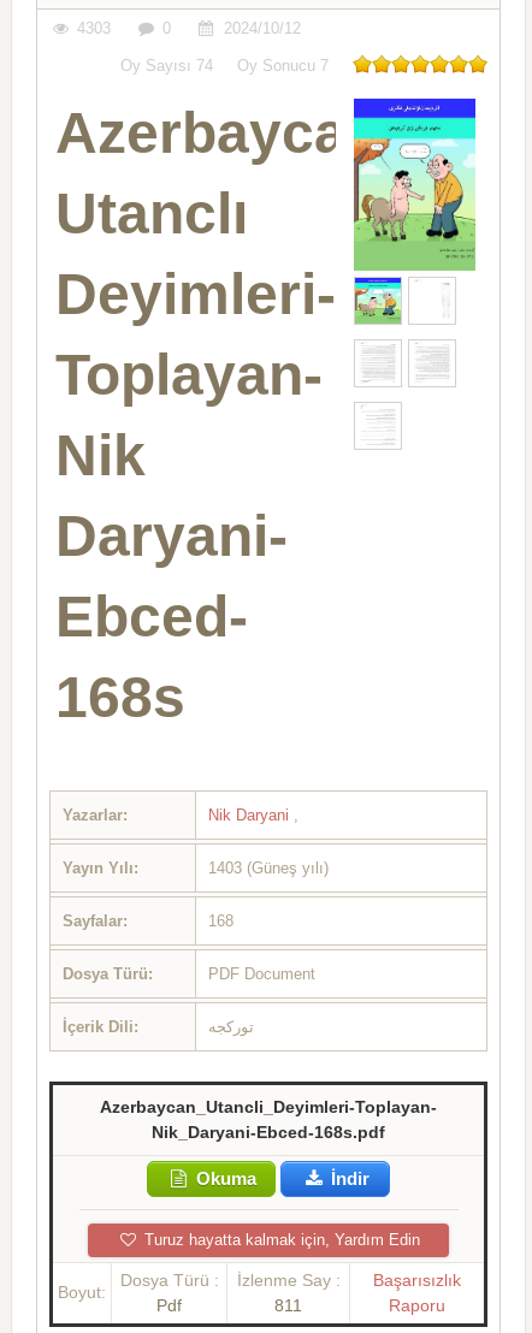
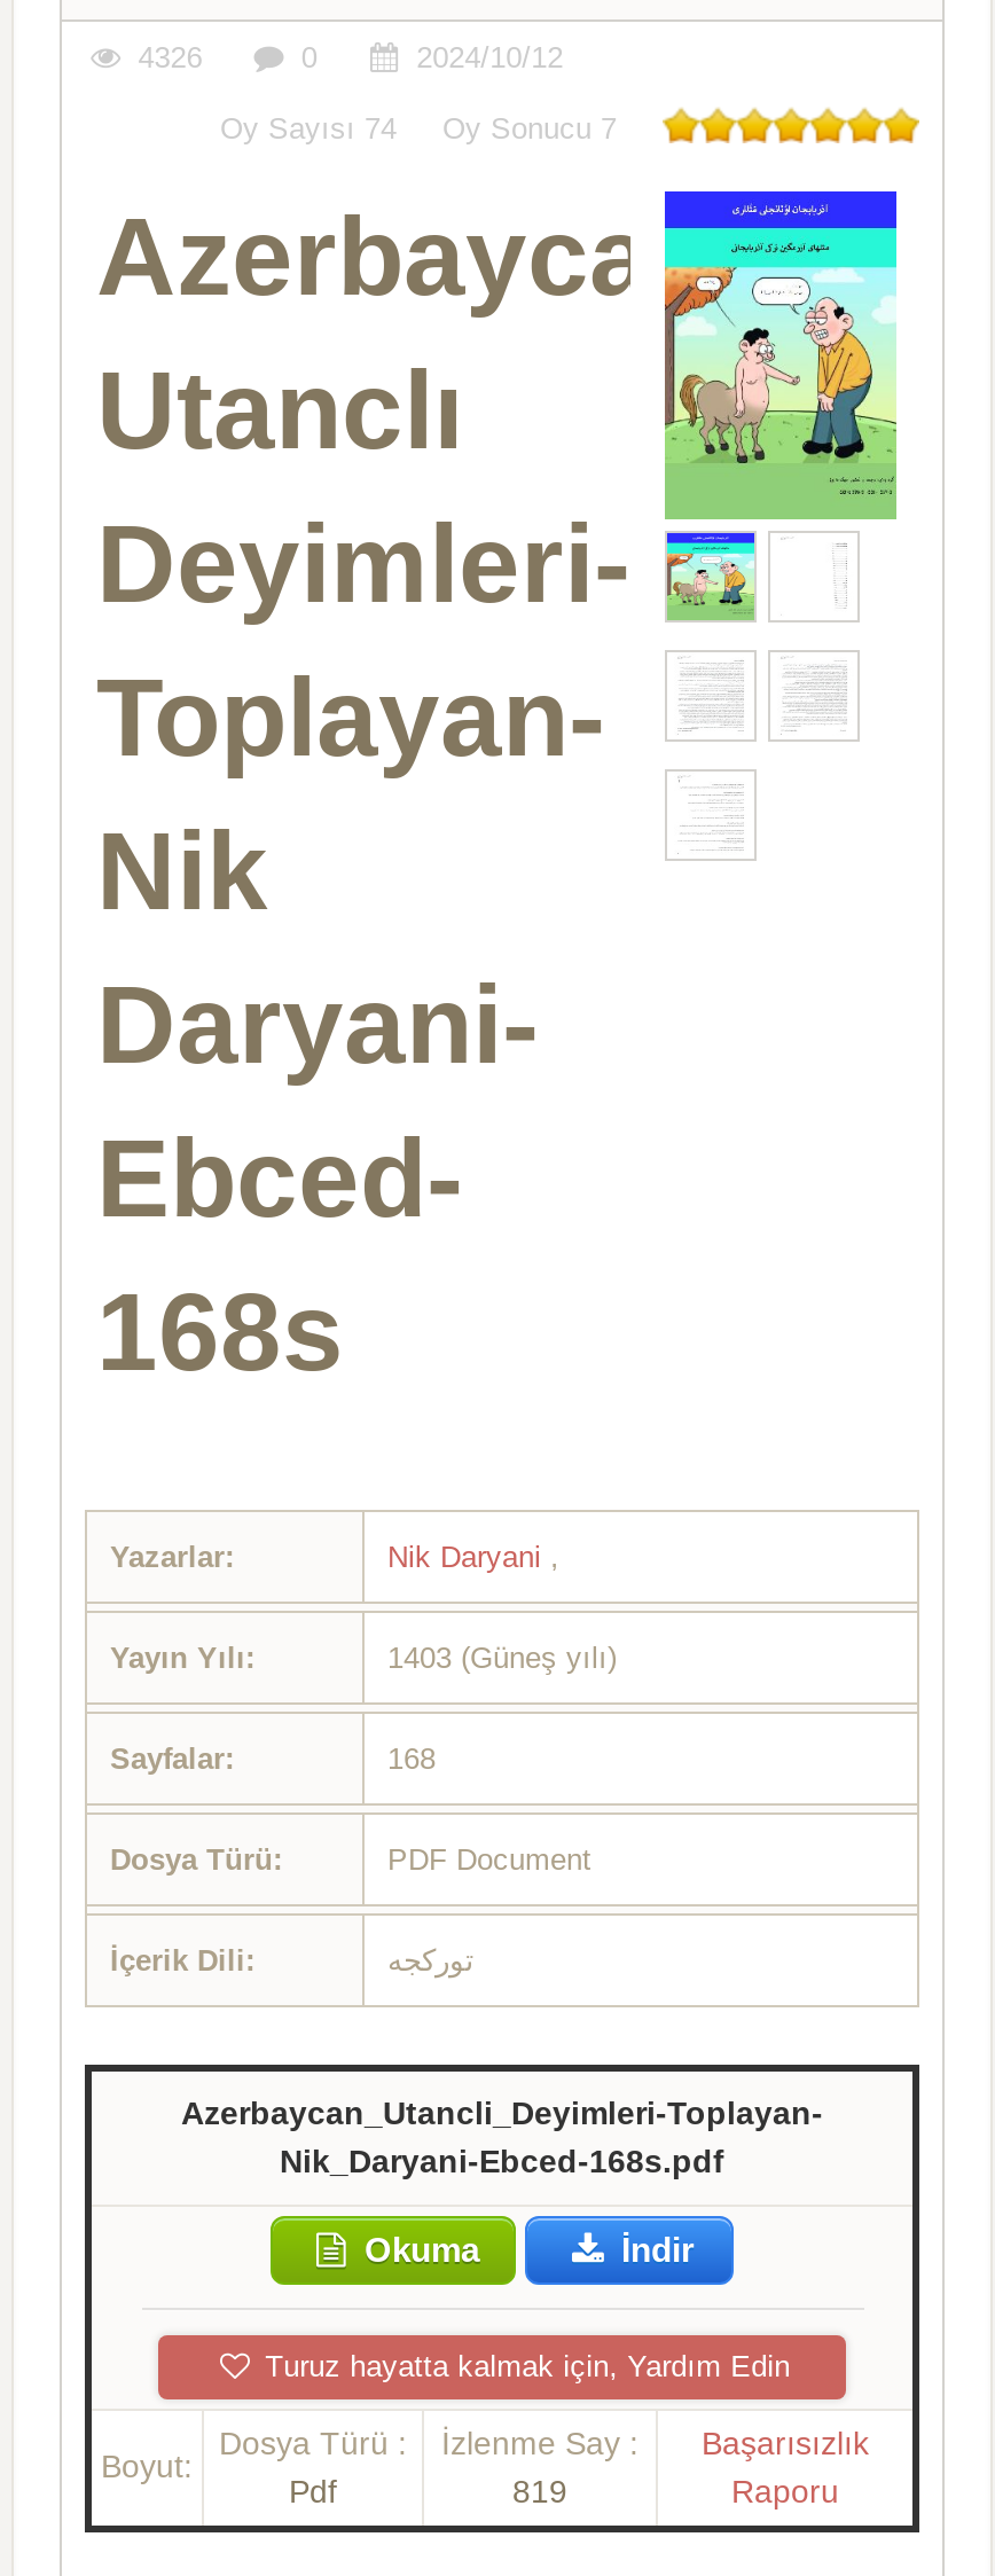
- 4303
+ 4326

- 811
+ 819
